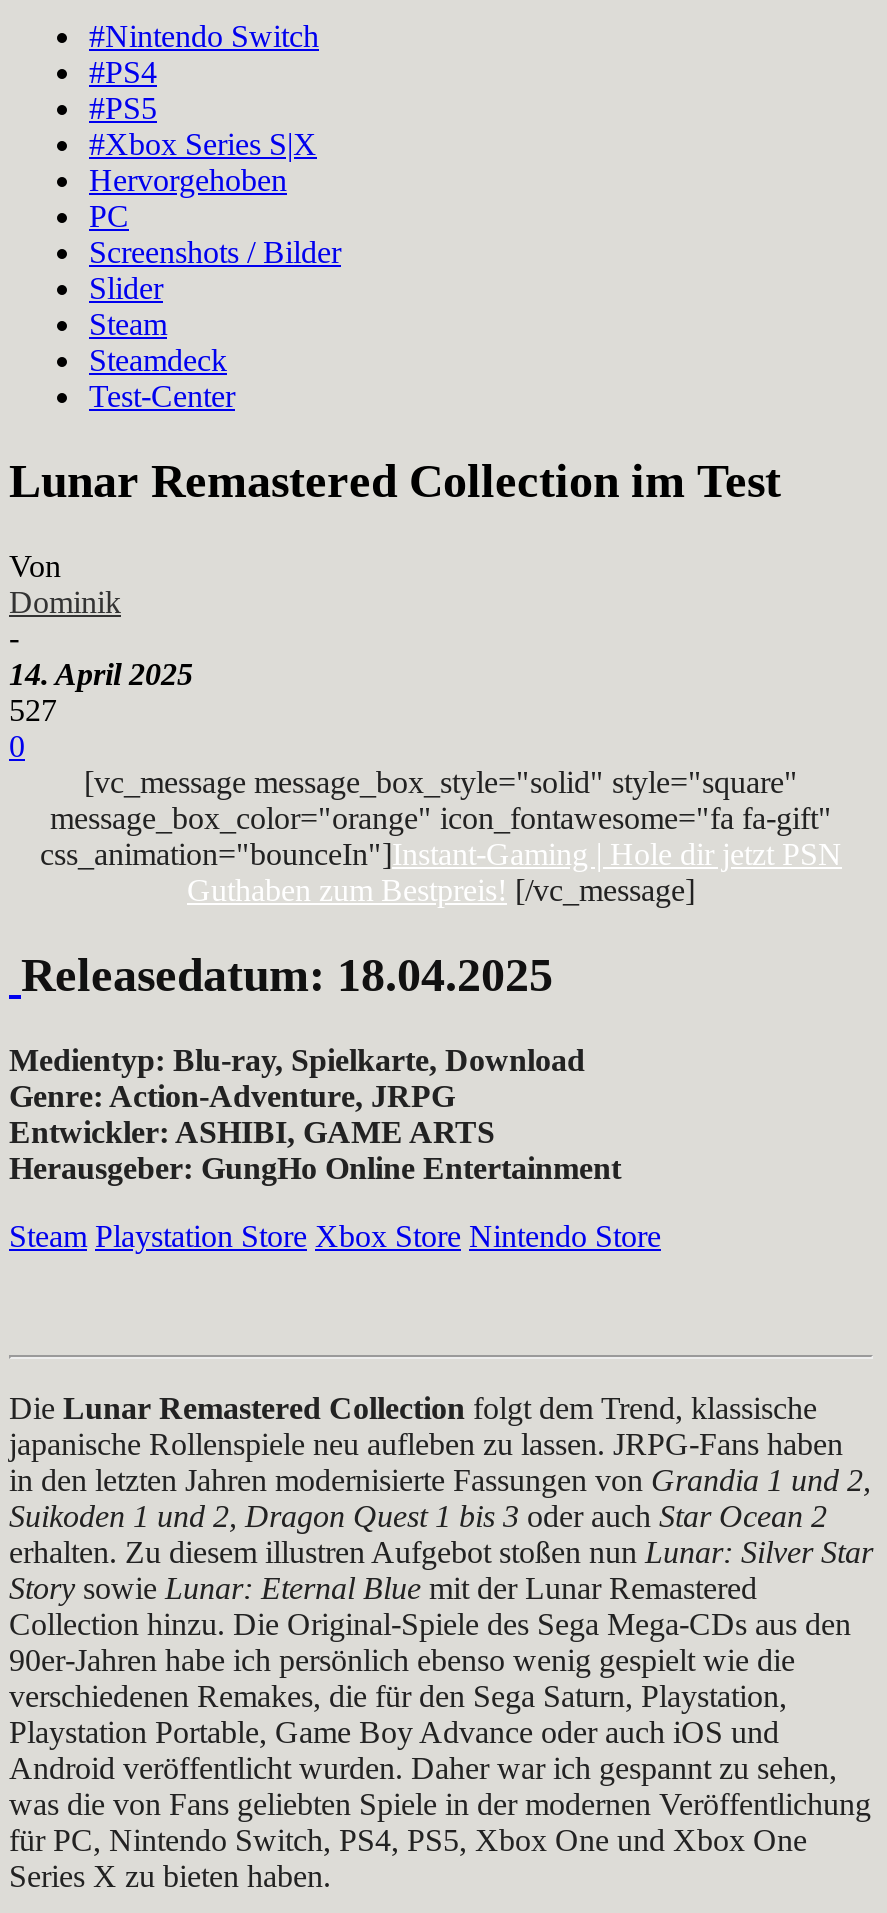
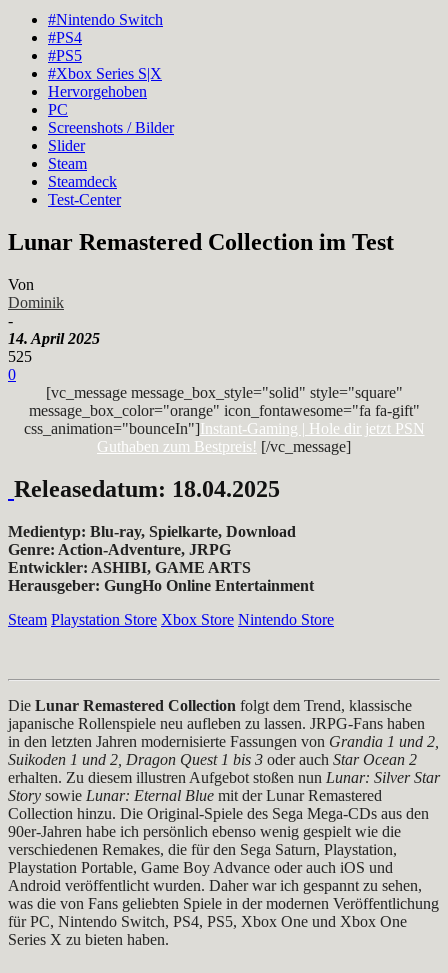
- 527
+ 525
